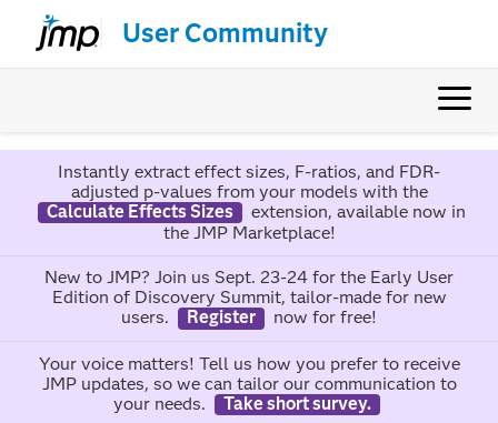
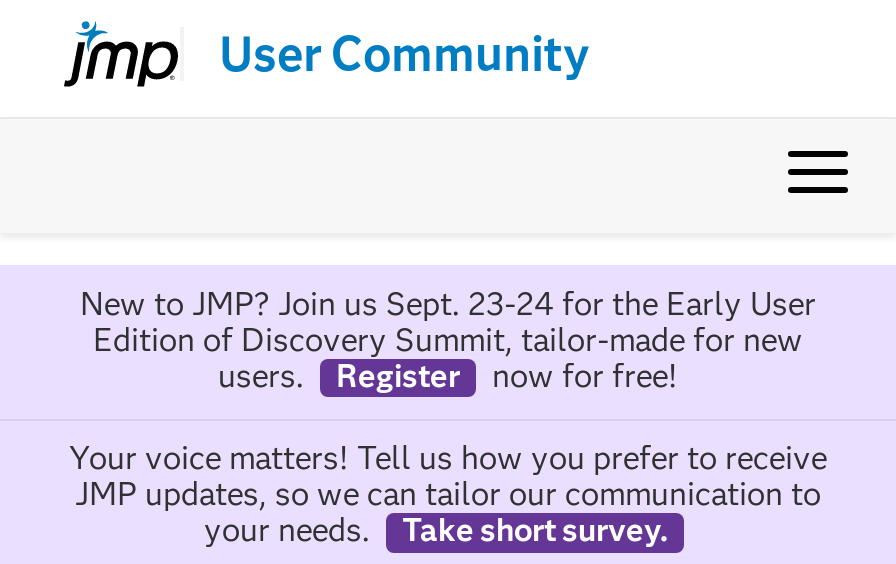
- Instantly extract effect sizes, F-ratios, and FDR-
- adjusted p-values from your models with the
- Calculate Effects Sizes
- extension, available now in
- the JMP Marketplace!
